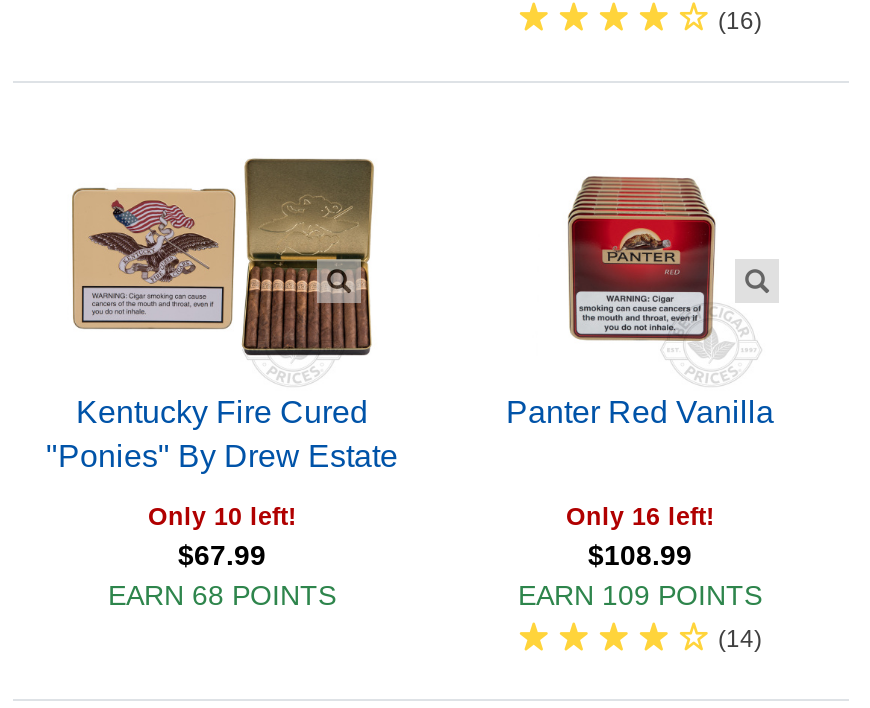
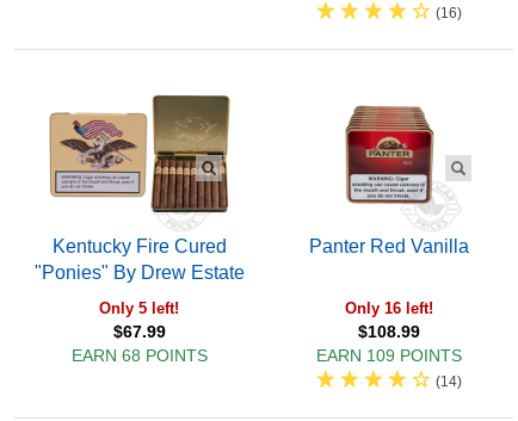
- Only 10 left!
+ Only 5 left!
